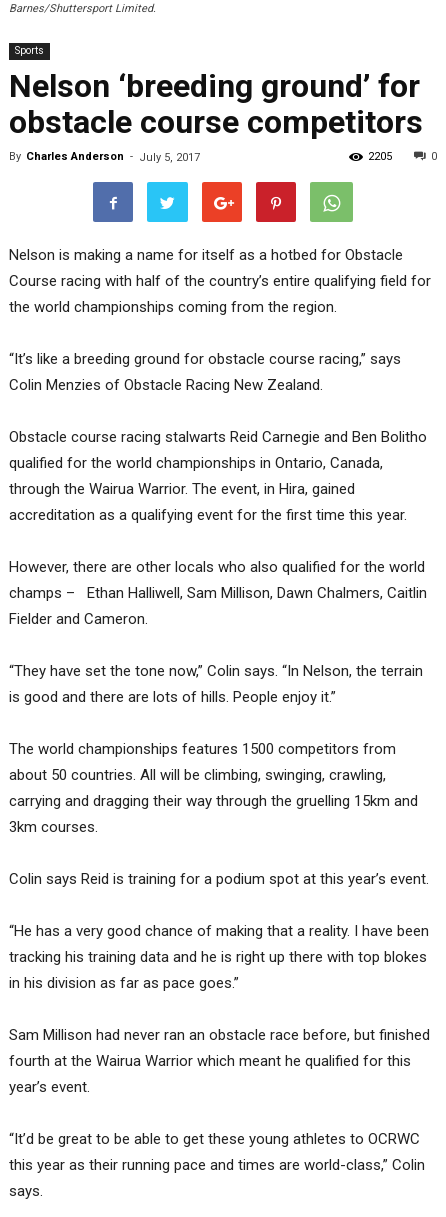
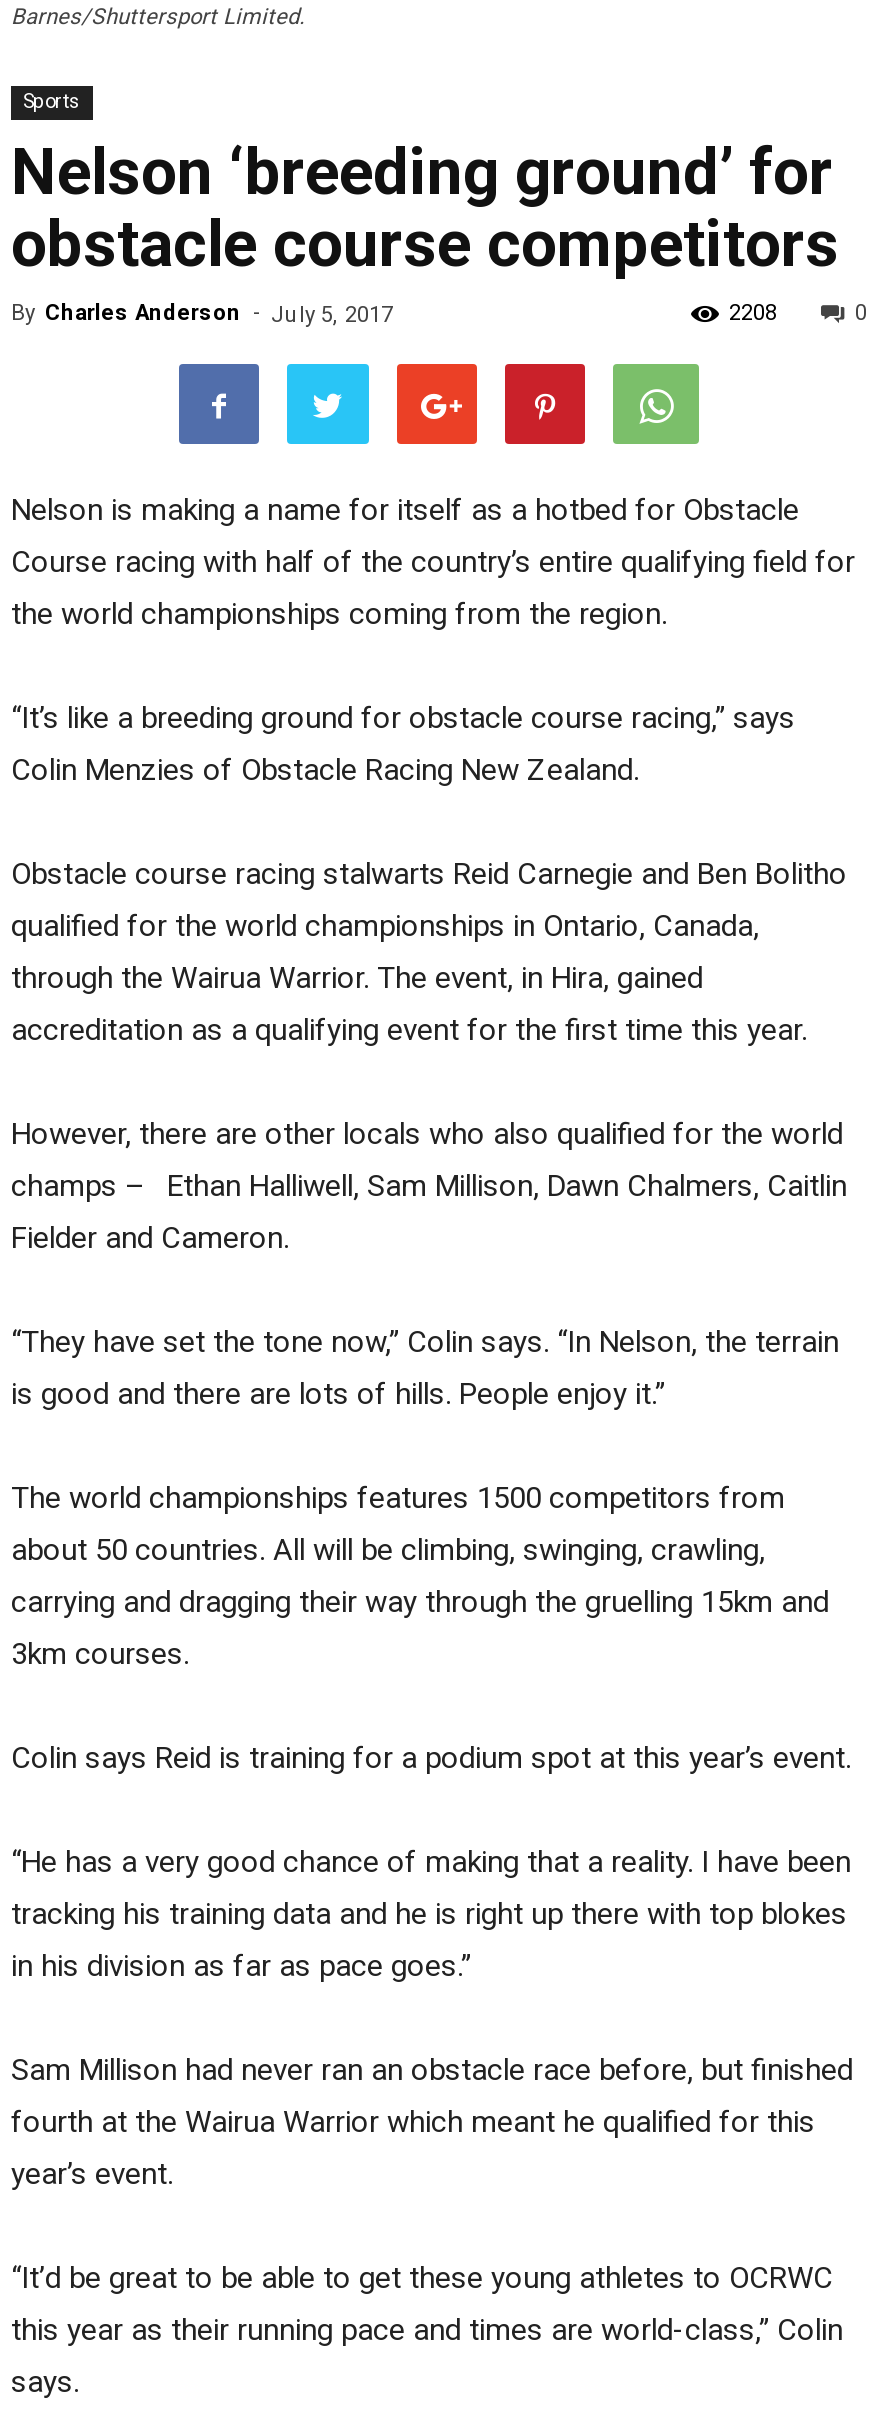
- 2205
+ 2208
